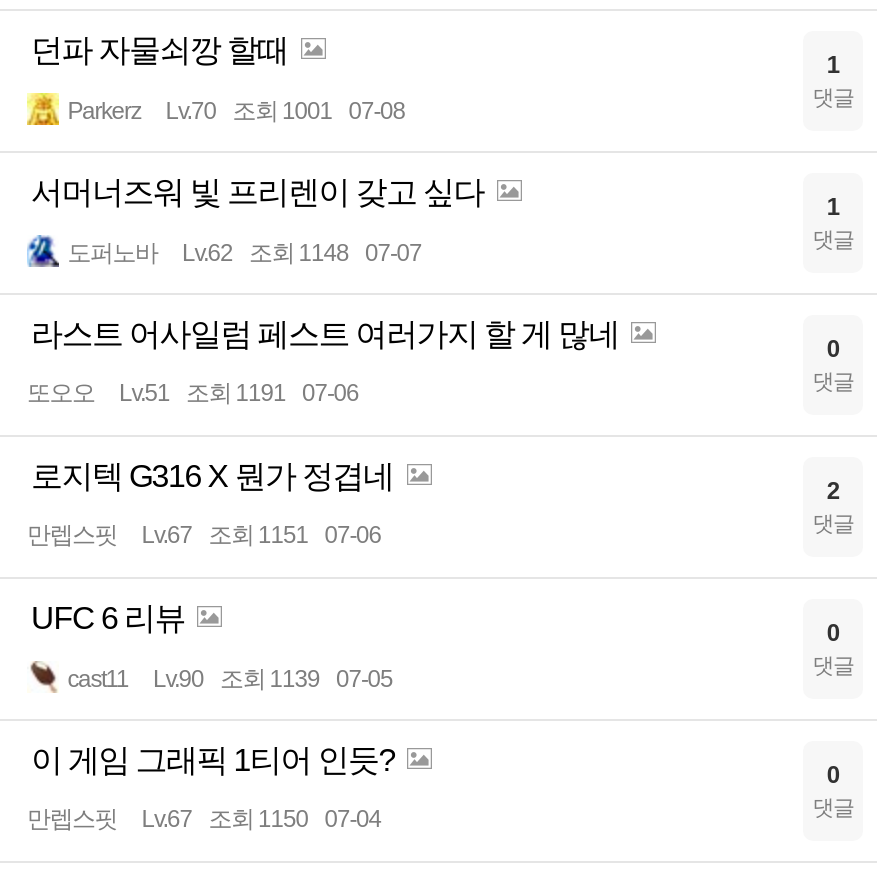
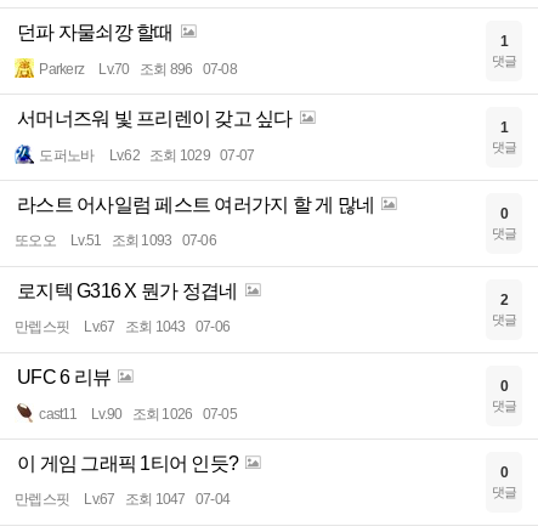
- Parkerz Lv.70 조회 1001 07-08
+ Parkerz Lv.70 조회 896 07-08

- 도퍼노바 Lv.62 조회 1148 07-07
+ 도퍼노바 Lv.62 조회 1029 07-07

- 또오오 Lv.51 조회 1191 07-06
+ 또오오 Lv.51 조회 1093 07-06

- Lv.67 조회 1151 07-06
+ Lv.67 조회 1043 07-06

- Lv.90 조회 1139 07-05
+ Lv.90 조회 1026 07-05

- Lv.67 조회 1150 07-04
+ Lv.67 조회 1047 07-04
